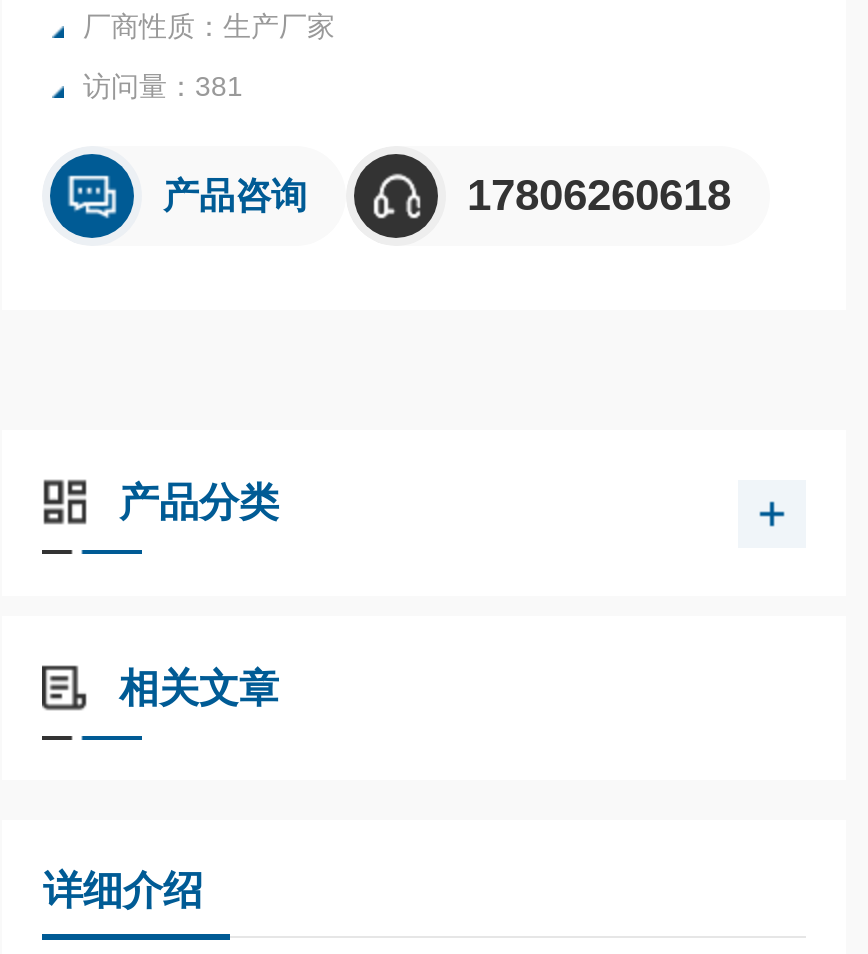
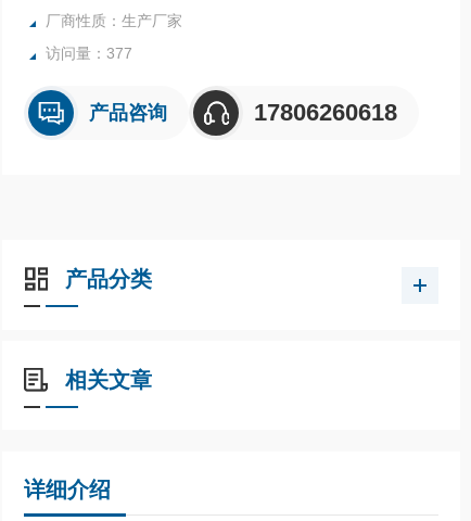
- 访问量：381
+ 访问量：377
